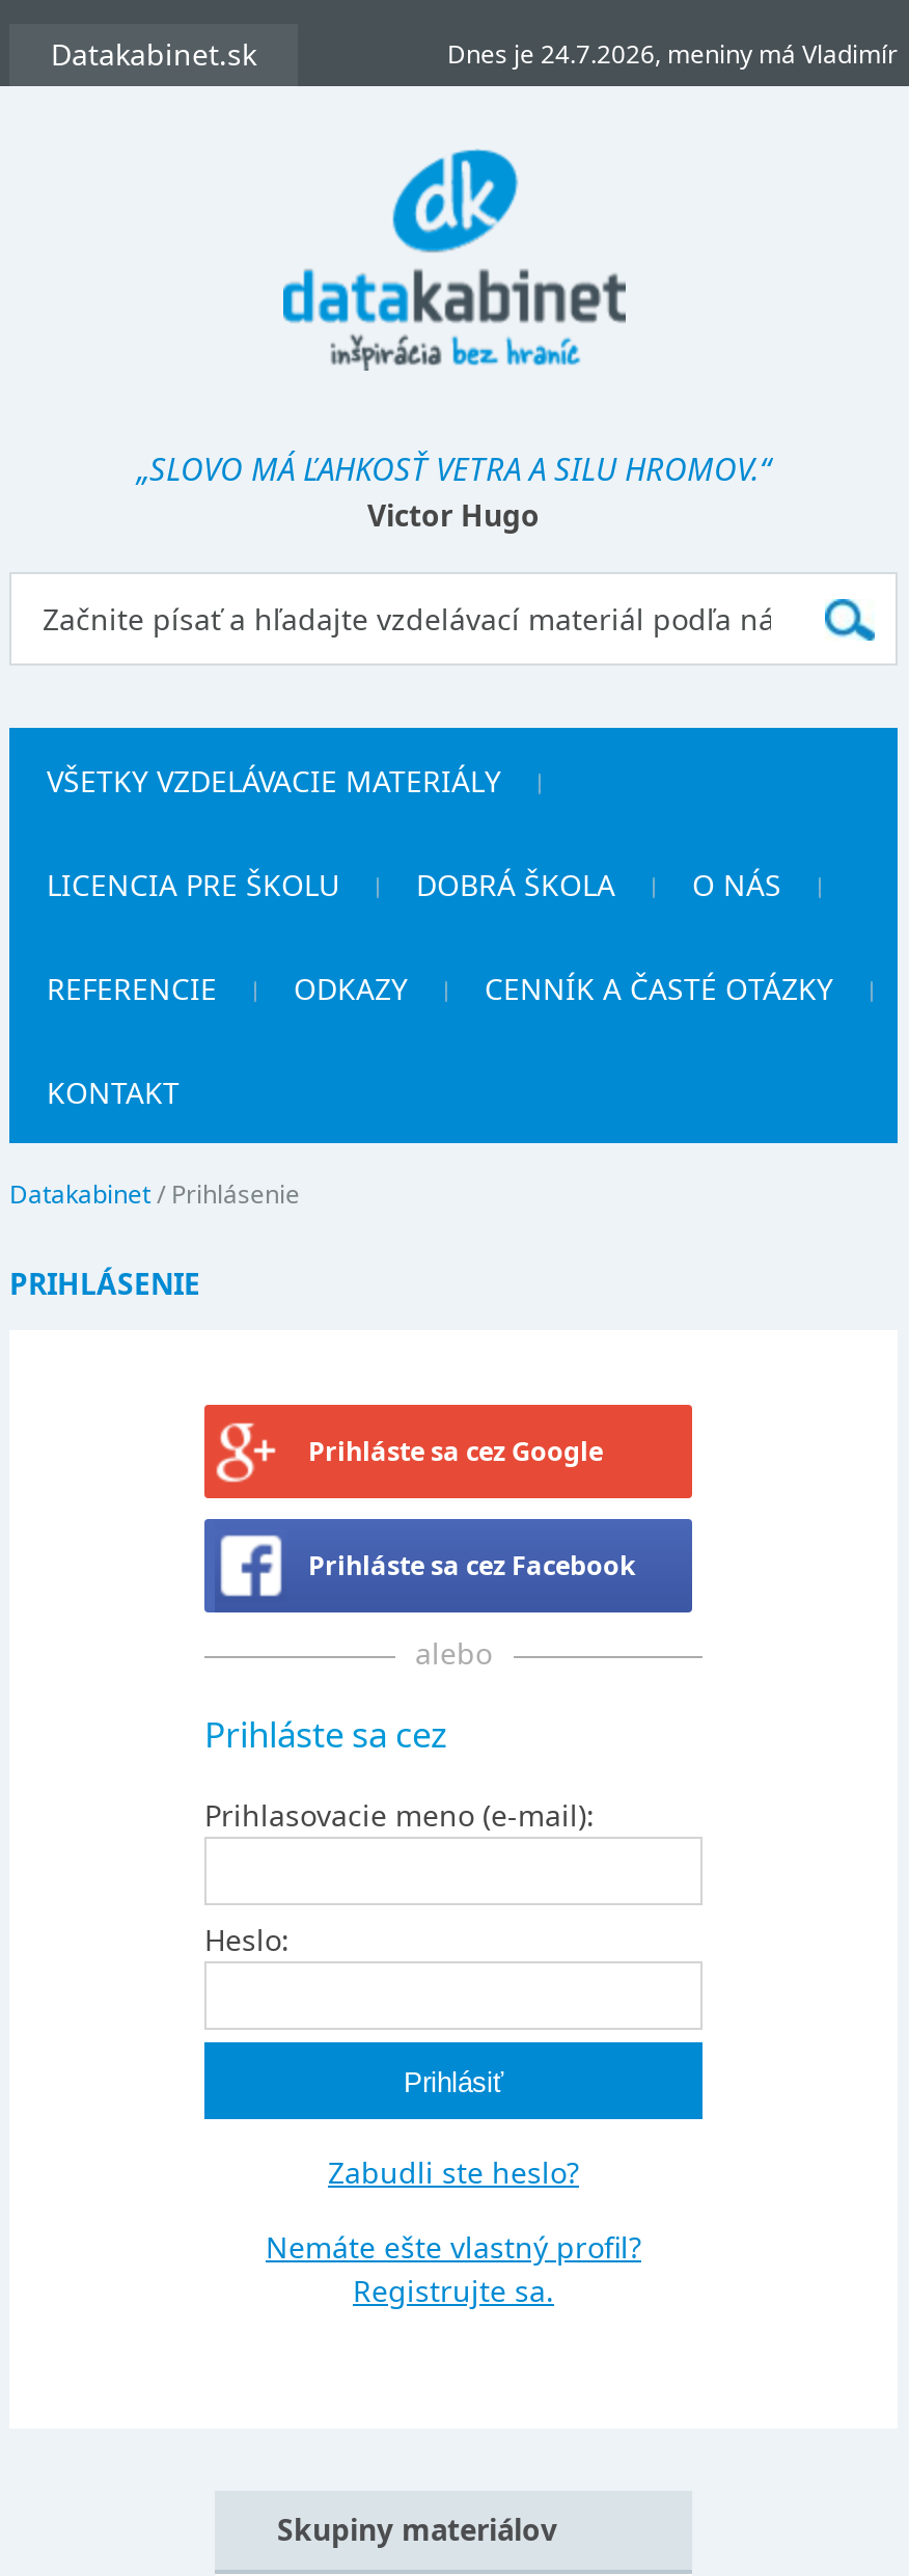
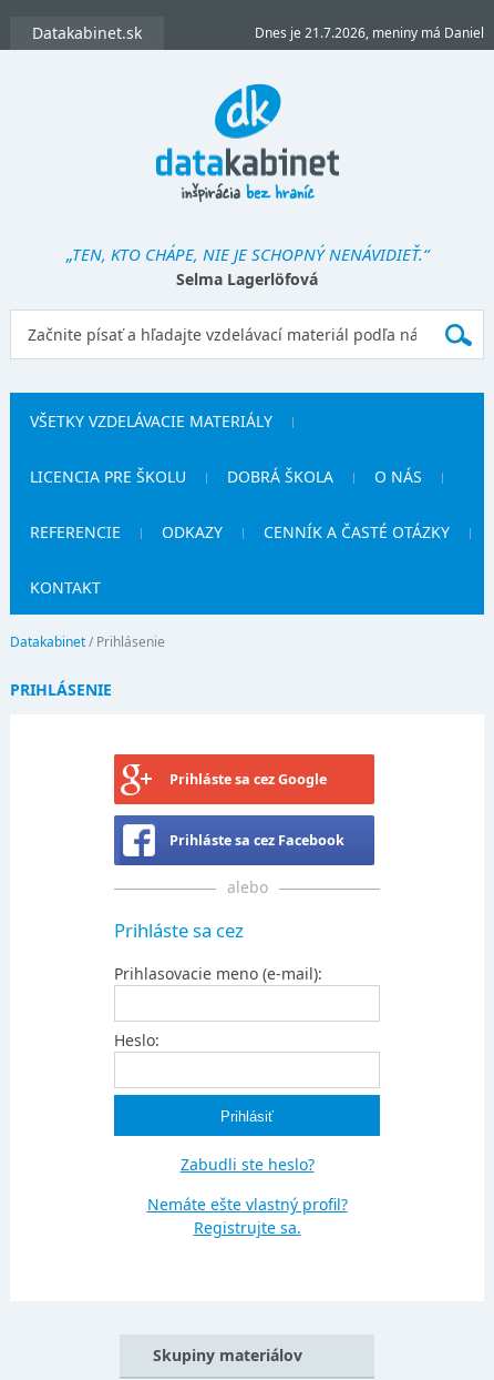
- Dnes je 24.7.2026, meniny má Vladimír
+ Dnes je 21.7.2026, meniny má Daniel

- „SLOVO MÁ ĽAHKOSŤ VETRA A SILU HROMOV.“
- Victor Hugo
+ „TEN, KTO CHÁPE, NIE JE SCHOPNÝ NENÁVIDIEŤ.“
+ Selma Lagerlöfová
